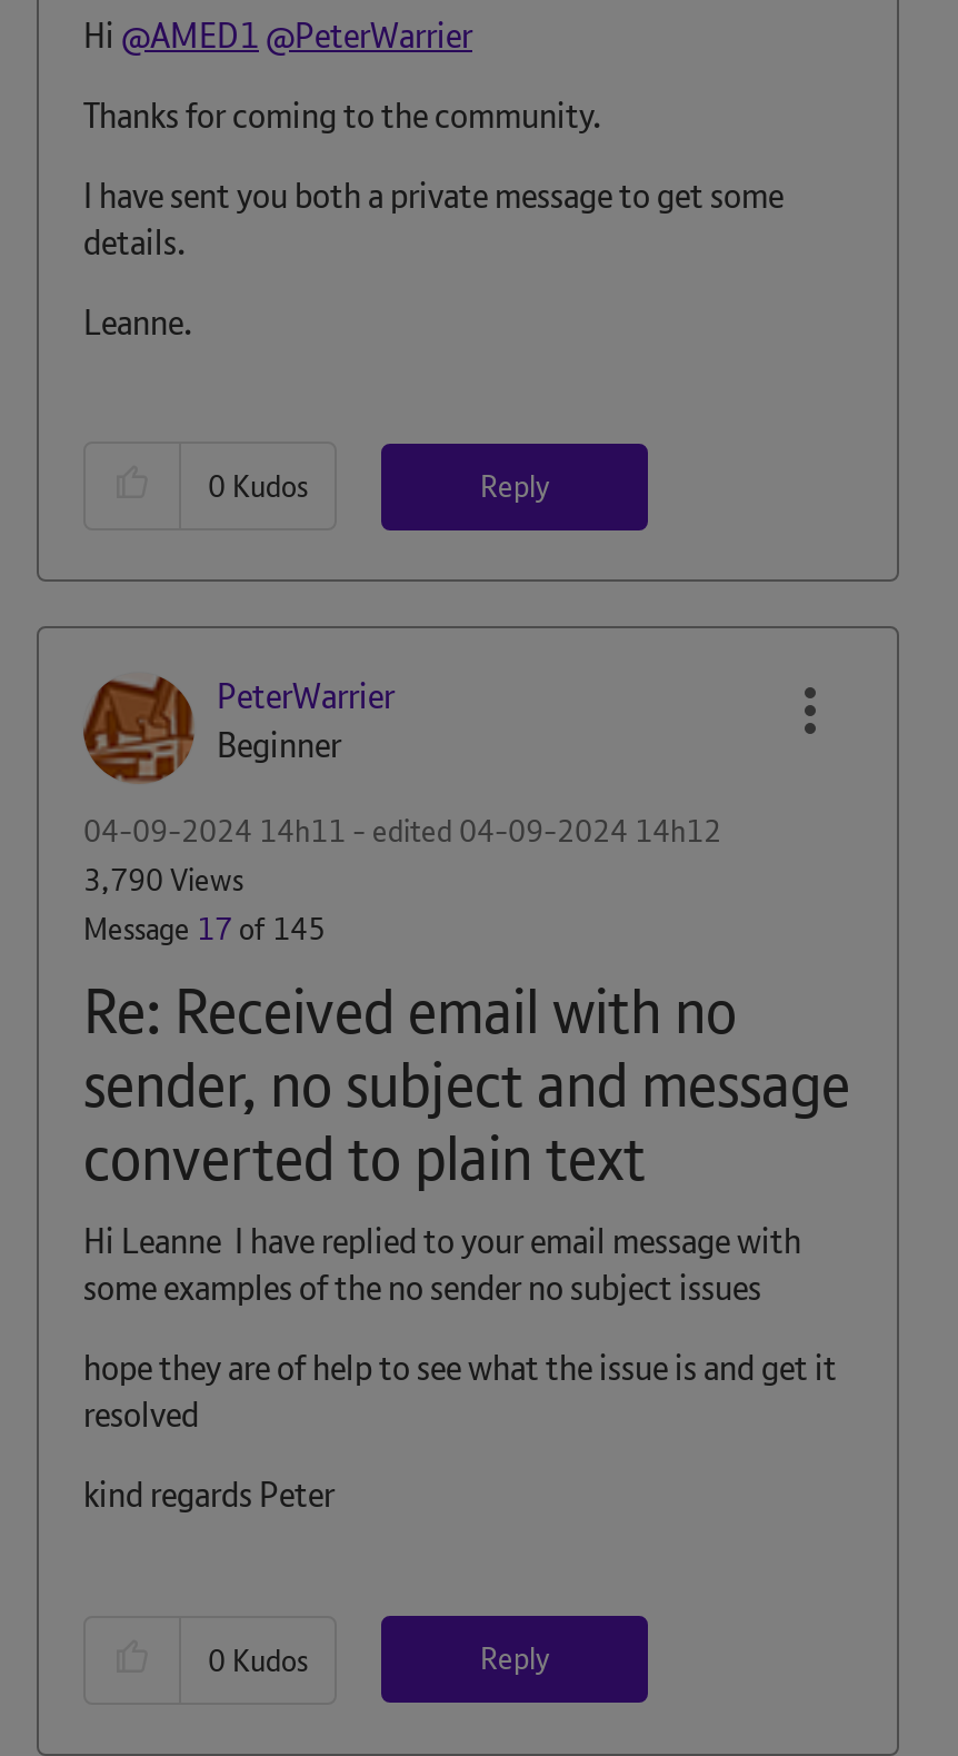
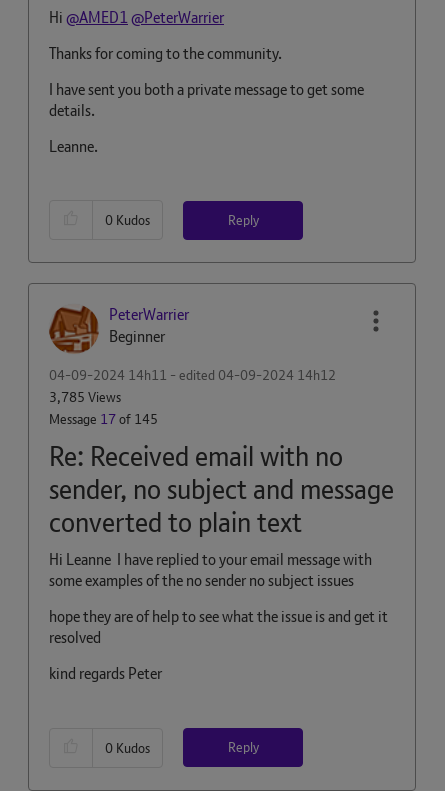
- 3,790 Views
+ 3,785 Views
